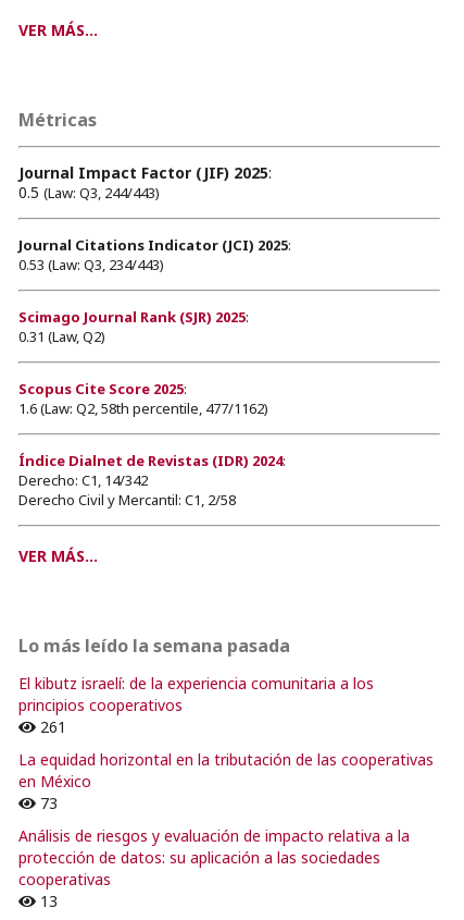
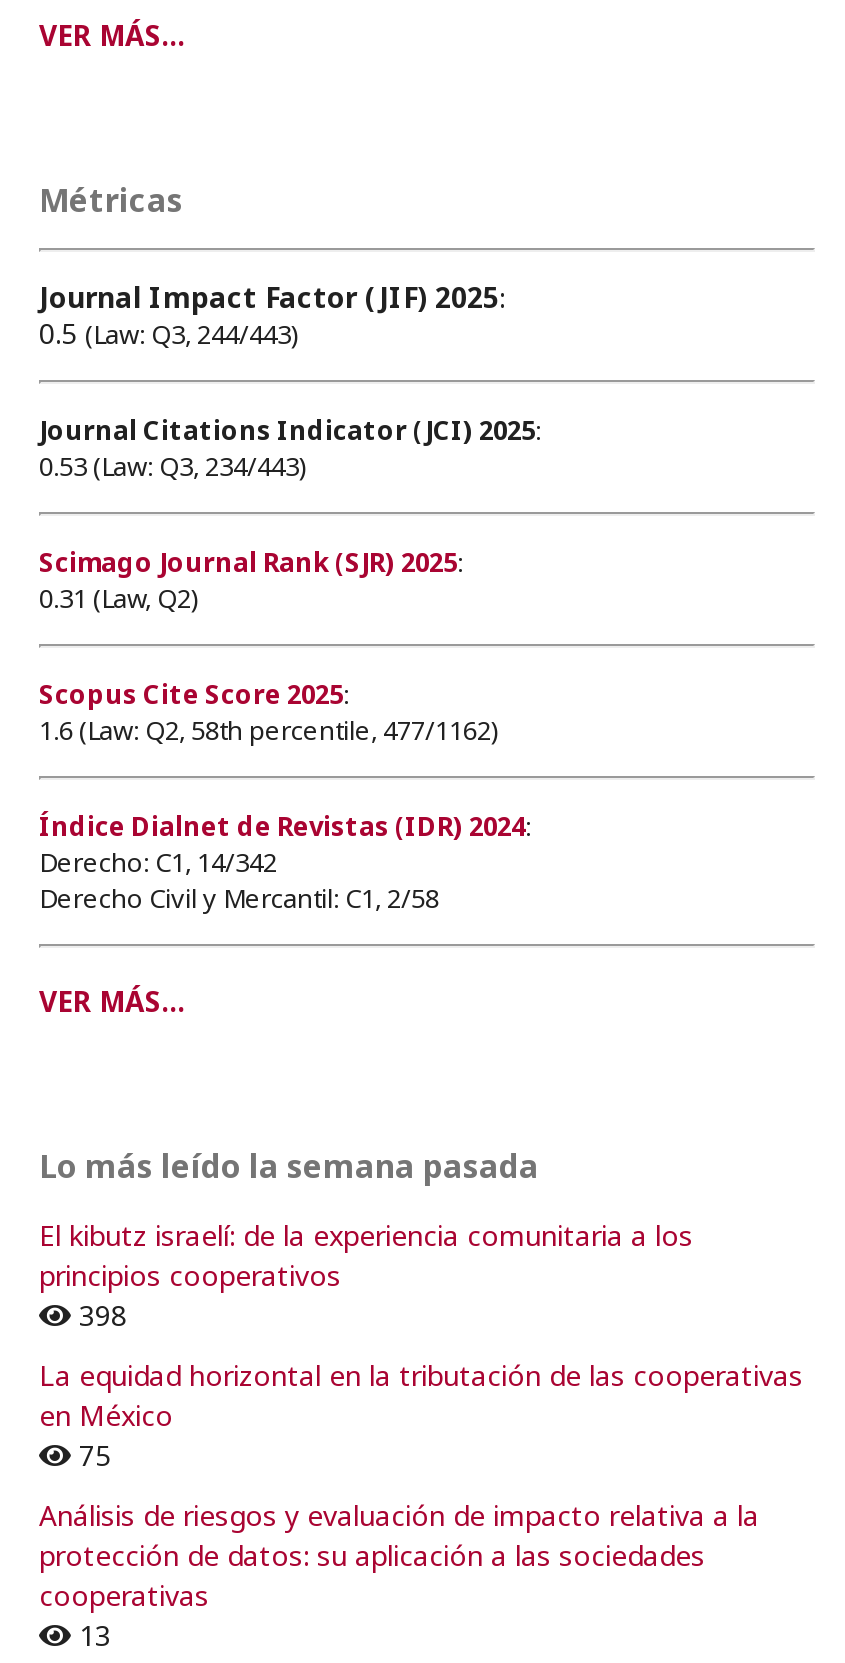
- 261
+ 398

- 73
+ 75
